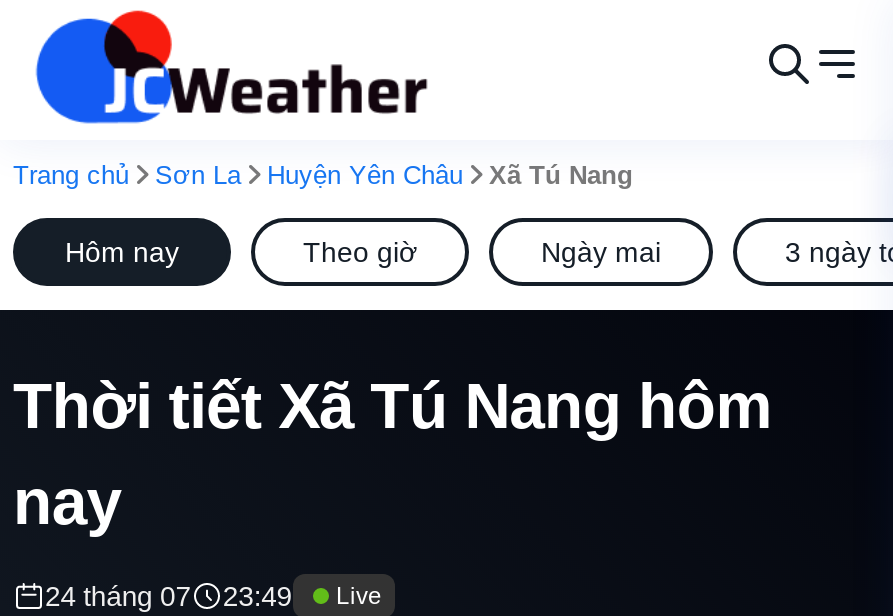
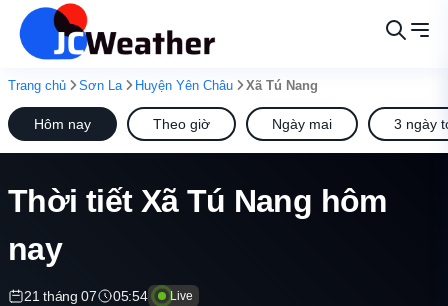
- 24 tháng 07
+ 21 tháng 07

- 23:49
+ 05:54
